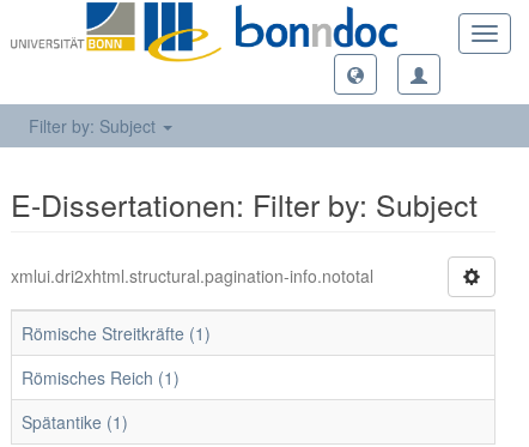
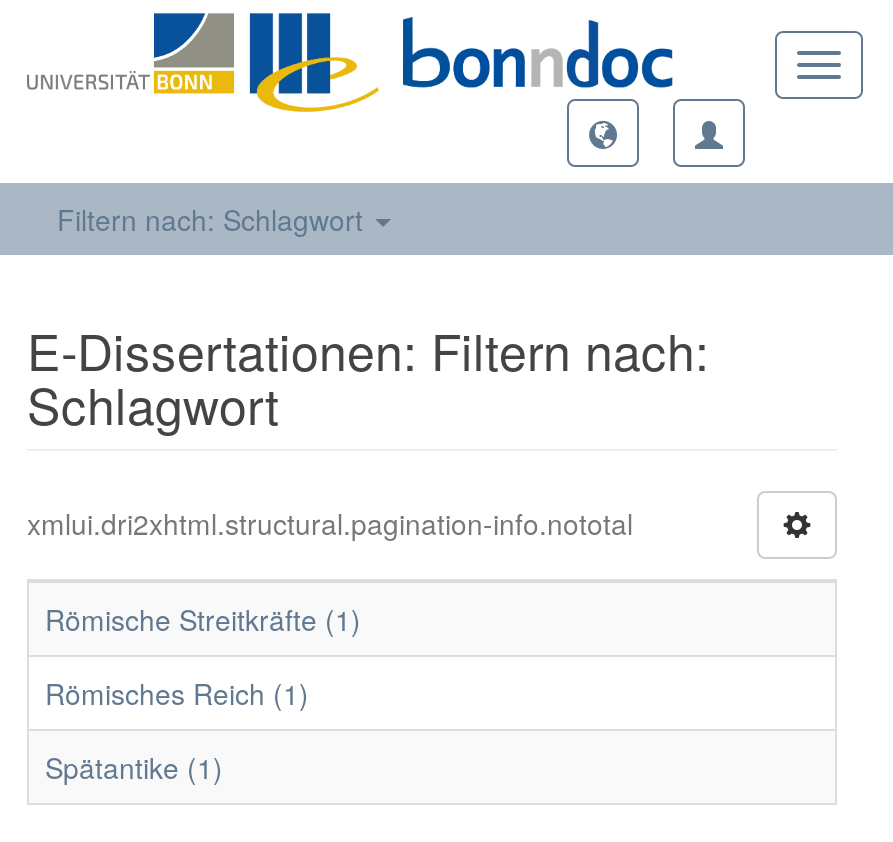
- Filter by: Subject
+ Filtern nach: Schlagwort

- E-Dissertationen: Filter by: Subject
+ E-Dissertationen: Filtern nach:
+ Schlagwort
